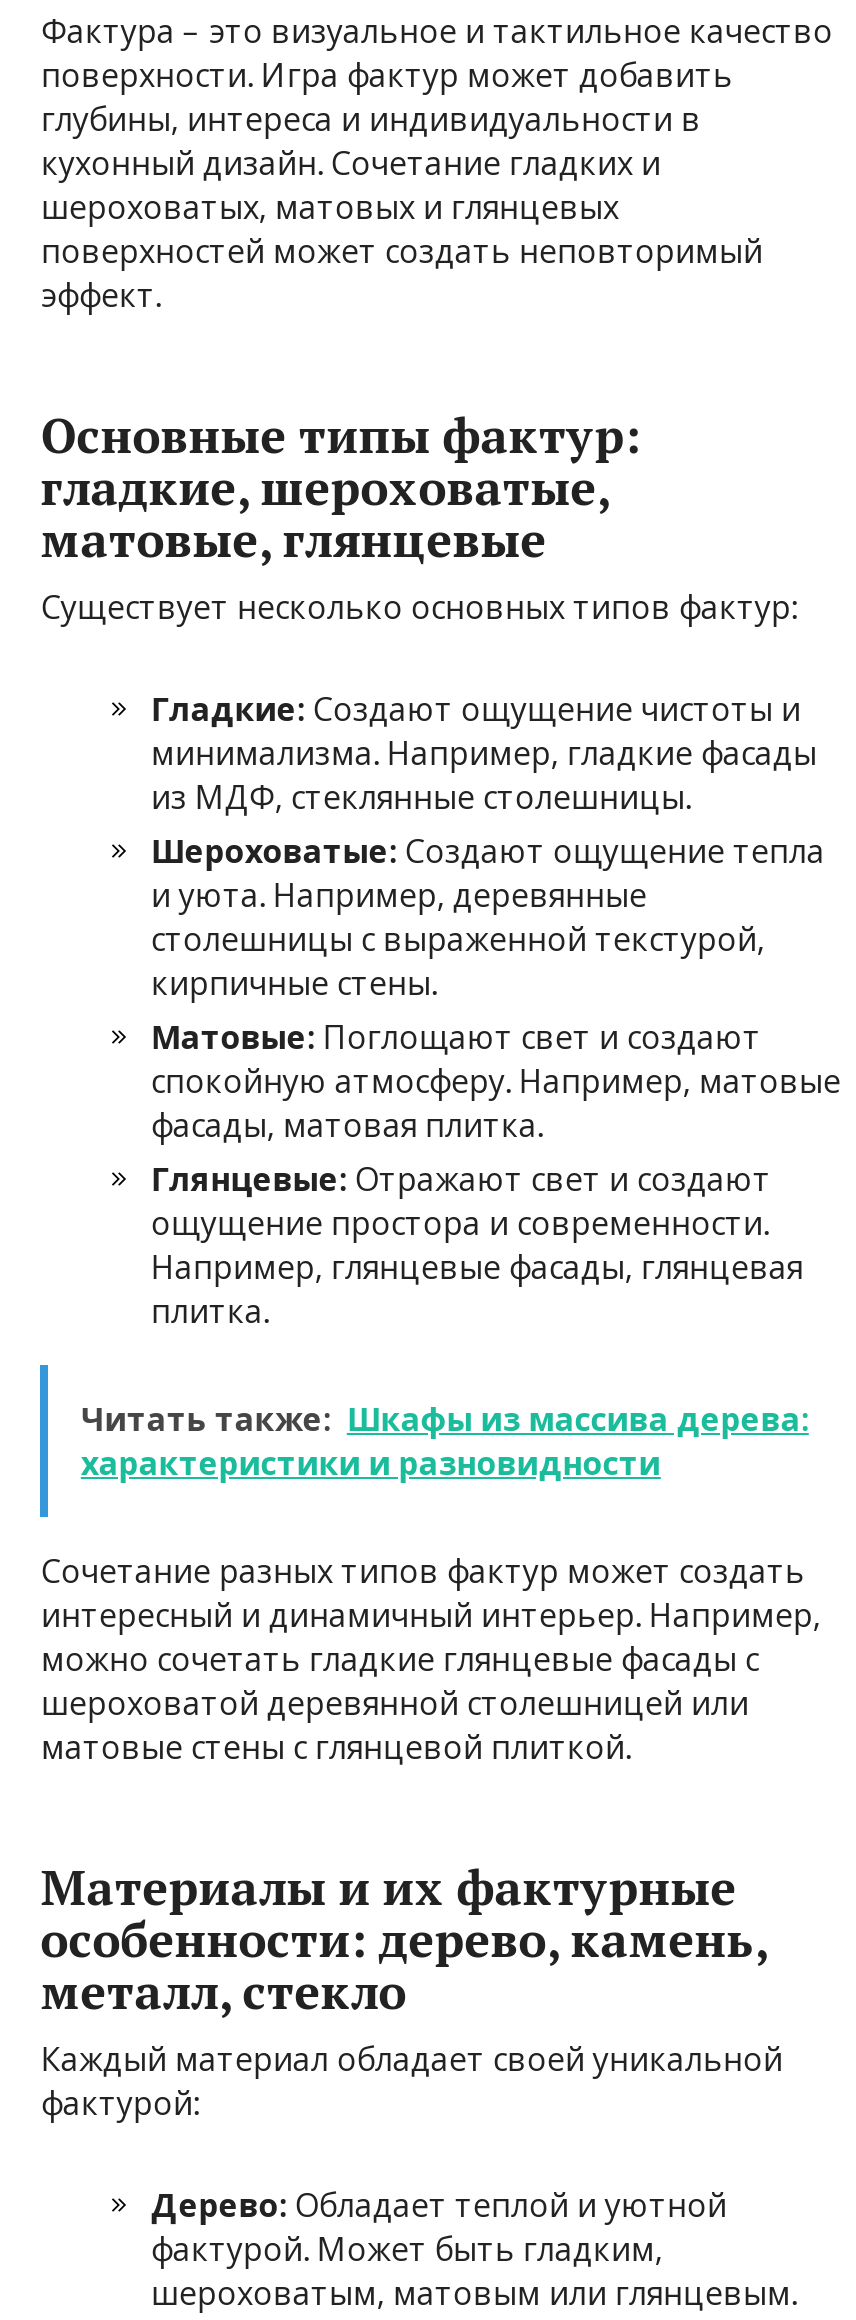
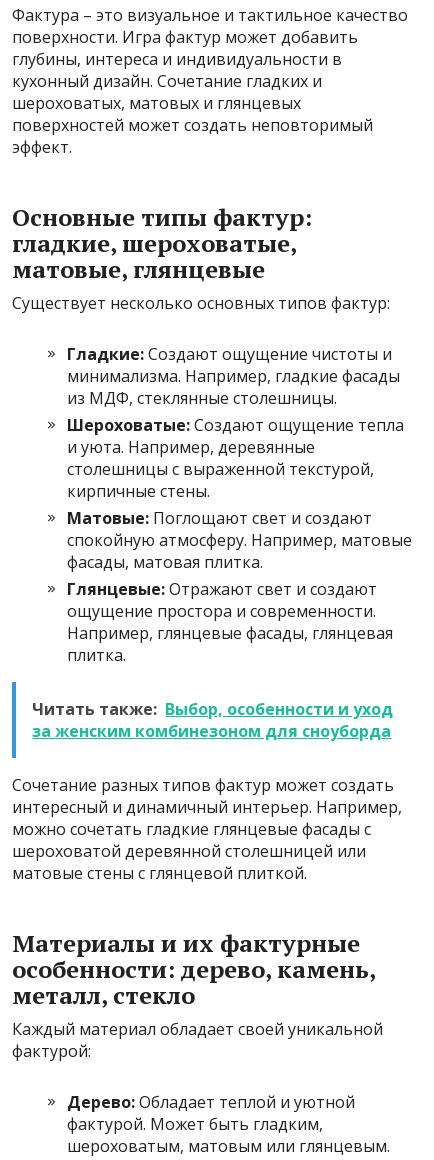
- Читать также: Шкафы из массива дерева:
- характеристики и разновидности
+ Читать также: Выбор, особенности и уход
+ за женским комбинезоном для сноуборда
